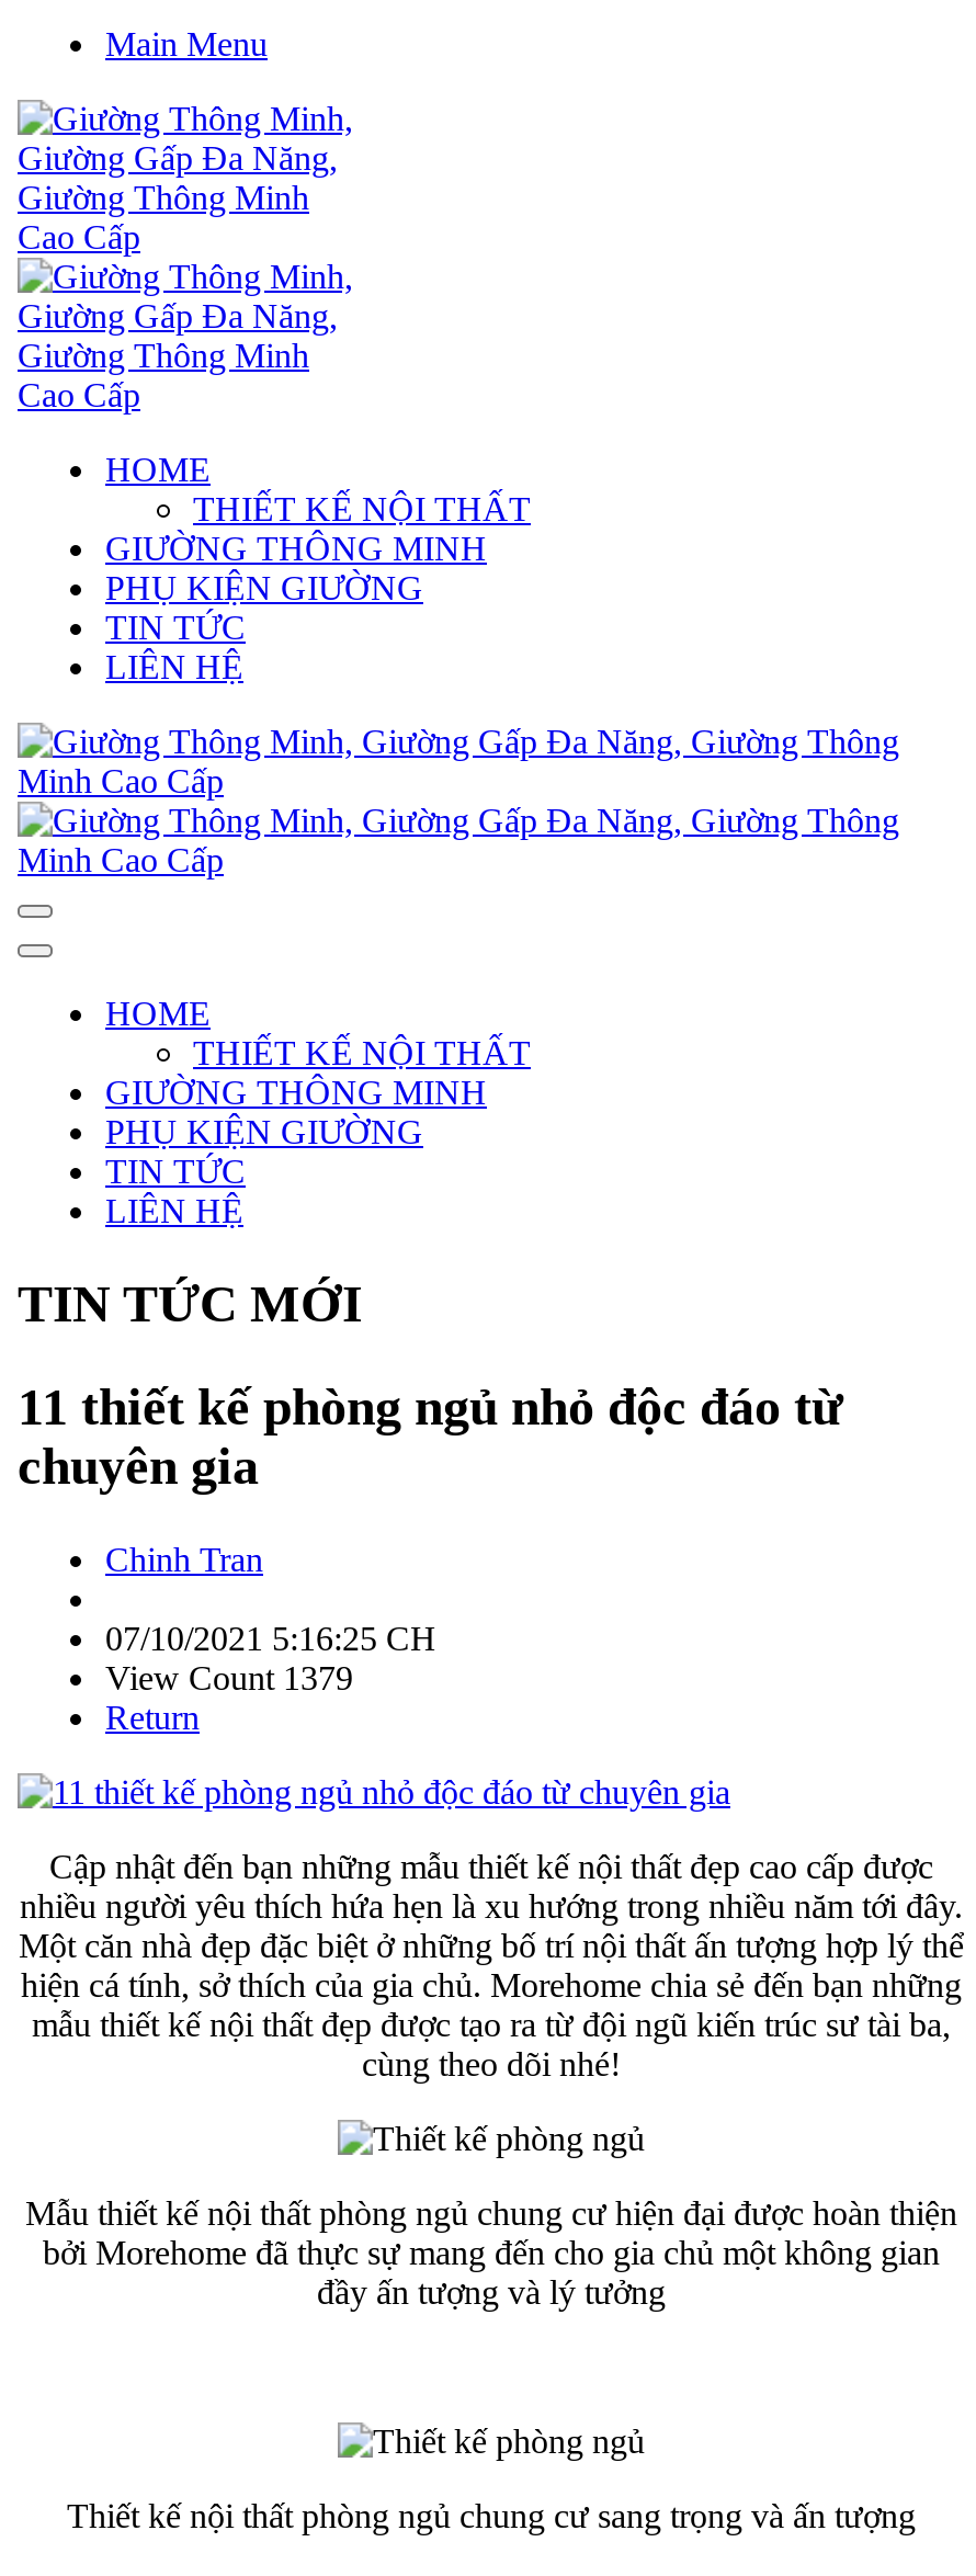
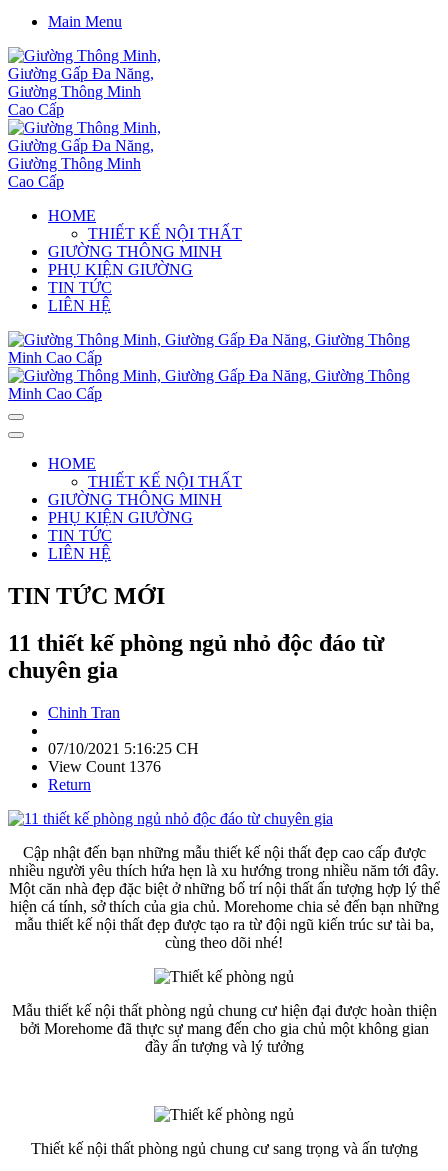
- View Count 1379
+ View Count 1376
